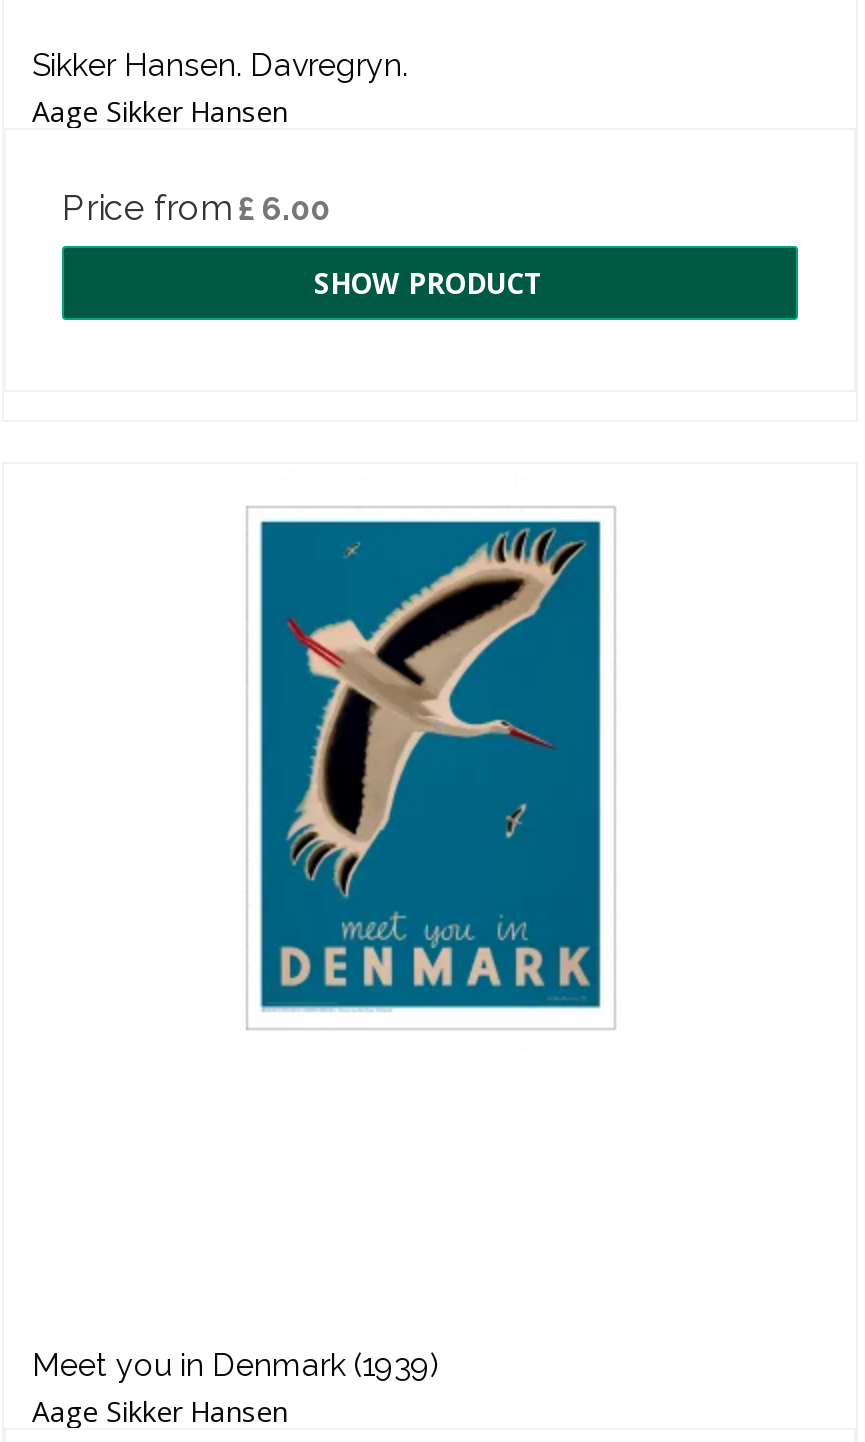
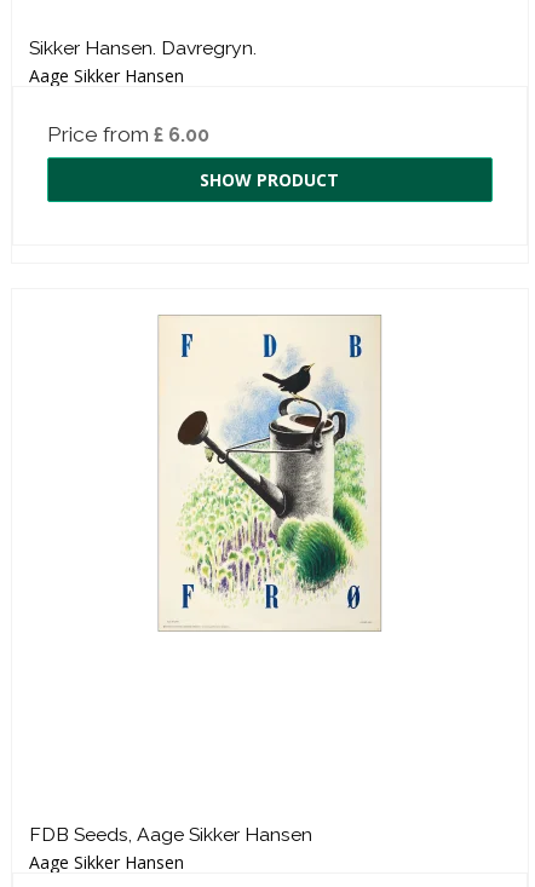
- [image]
+ [image]

- Meet you in Denmark (1939)
+ FDB Seeds, Aage Sikker Hansen
